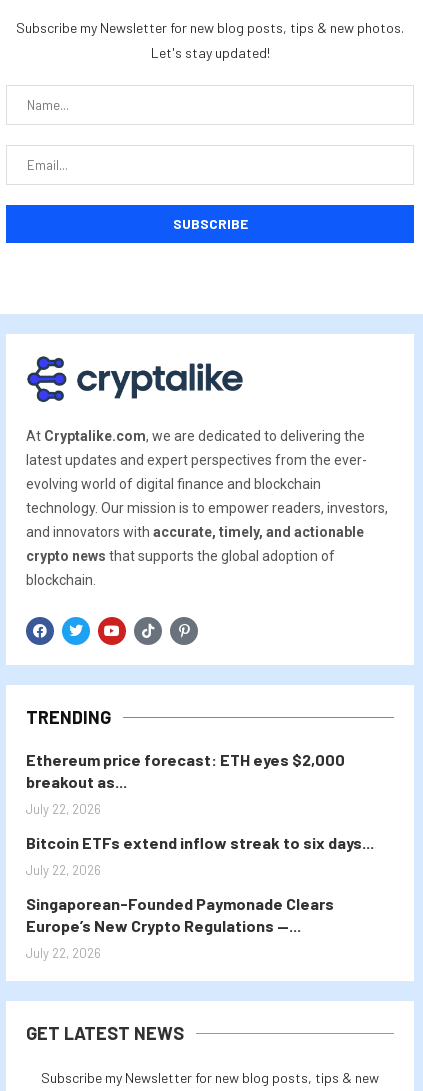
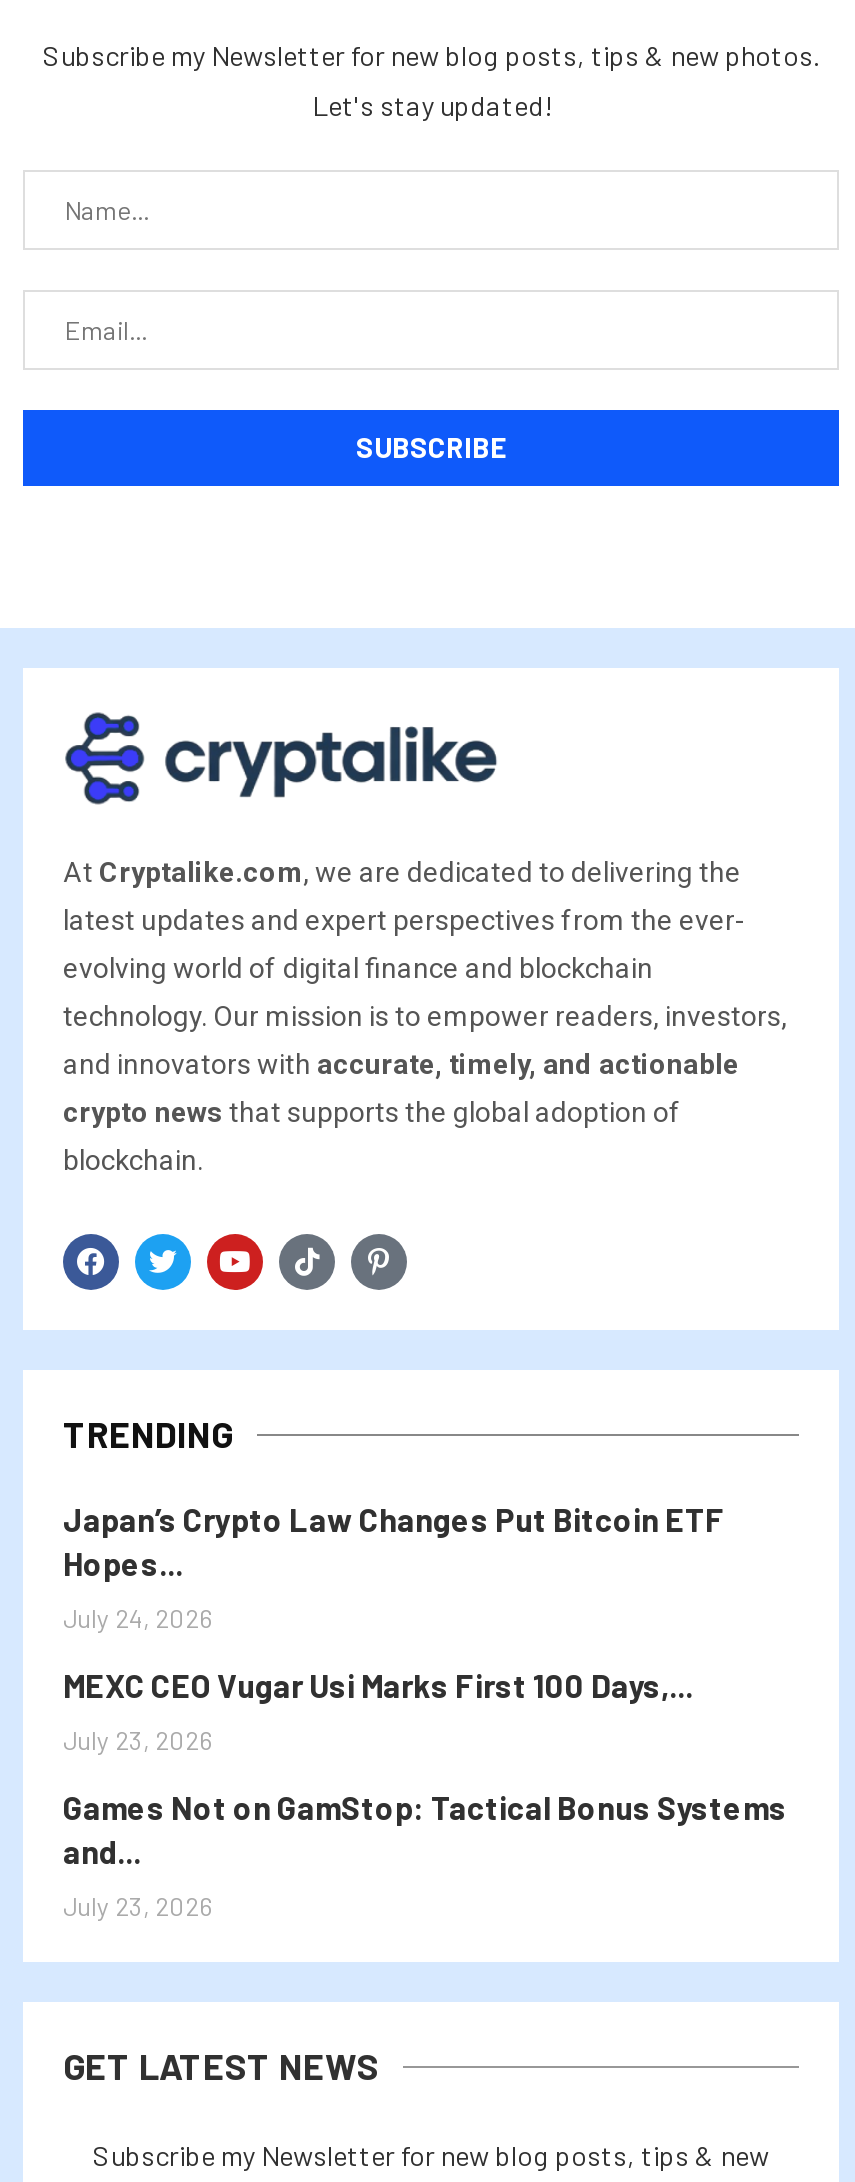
- Ethereum price forecast: ETH eyes $2,000
- breakout as...
+ Japan’s Crypto Law Changes Put Bitcoin ETF
+ Hopes...

- July 22, 2026
+ July 24, 2026

- Bitcoin ETFs extend inflow streak to six days...
+ MEXC CEO Vugar Usi Marks First 100 Days,...

- July 22, 2026
+ July 23, 2026

- Singaporean-Founded Paymonade Clears
- Europe’s New Crypto Regulations —...
+ Games Not on GamStop: Tactical Bonus Systems
+ and...

- July 22, 2026
+ July 23, 2026
